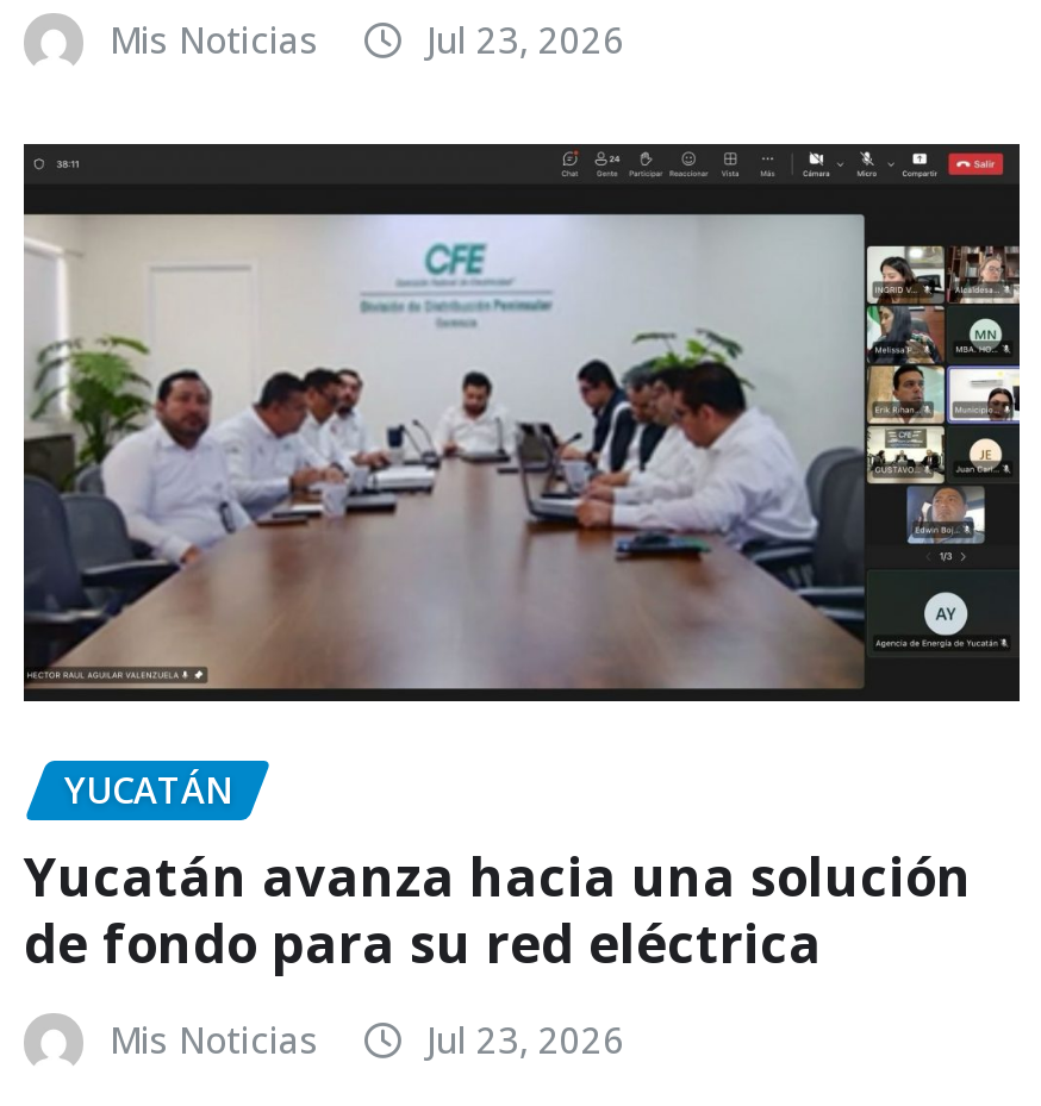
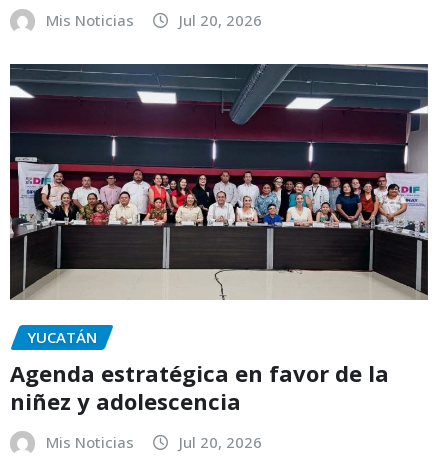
- Jul 23, 2026
+ Jul 20, 2026

- [image]
+ [image]

- Yucatán avanza hacia una solución
- de fondo para su red eléctrica
+ Agenda estratégica en favor de la
+ niñez y adolescencia

- Jul 23, 2026
+ Jul 20, 2026
